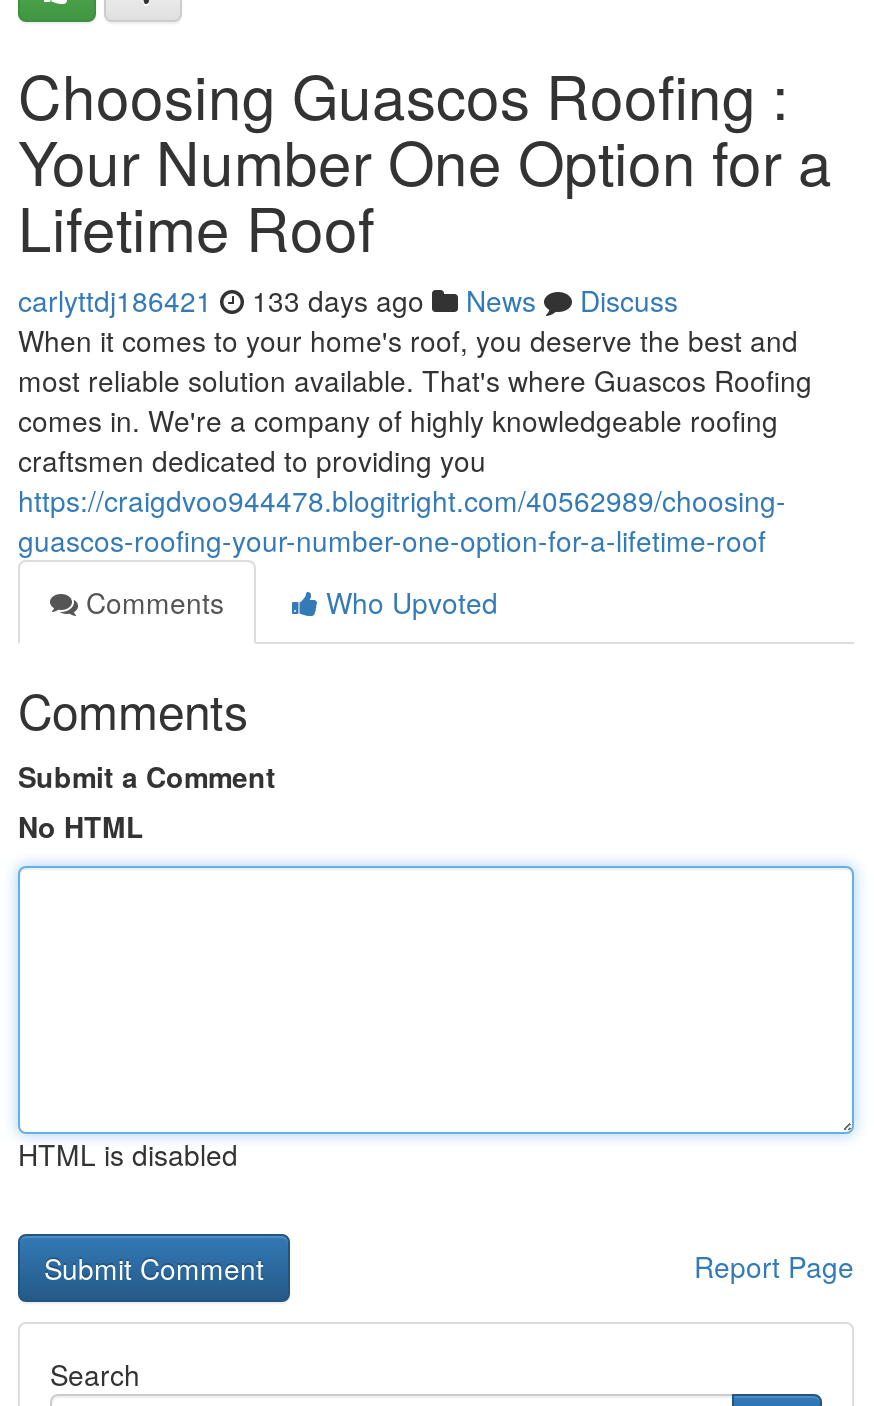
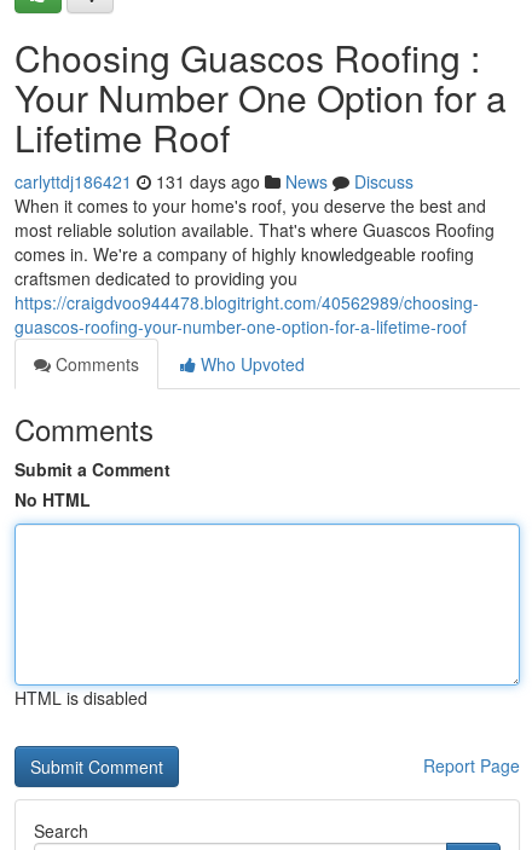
- carlyttdj186421 133 days ago News Discuss
+ carlyttdj186421 131 days ago News Discuss
